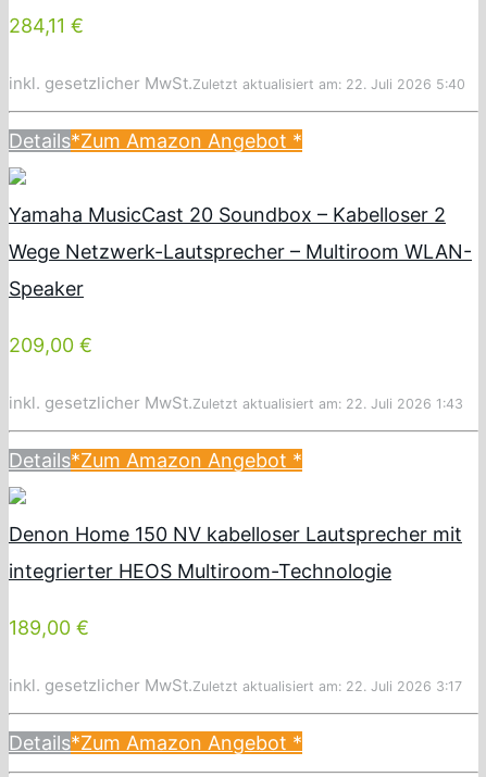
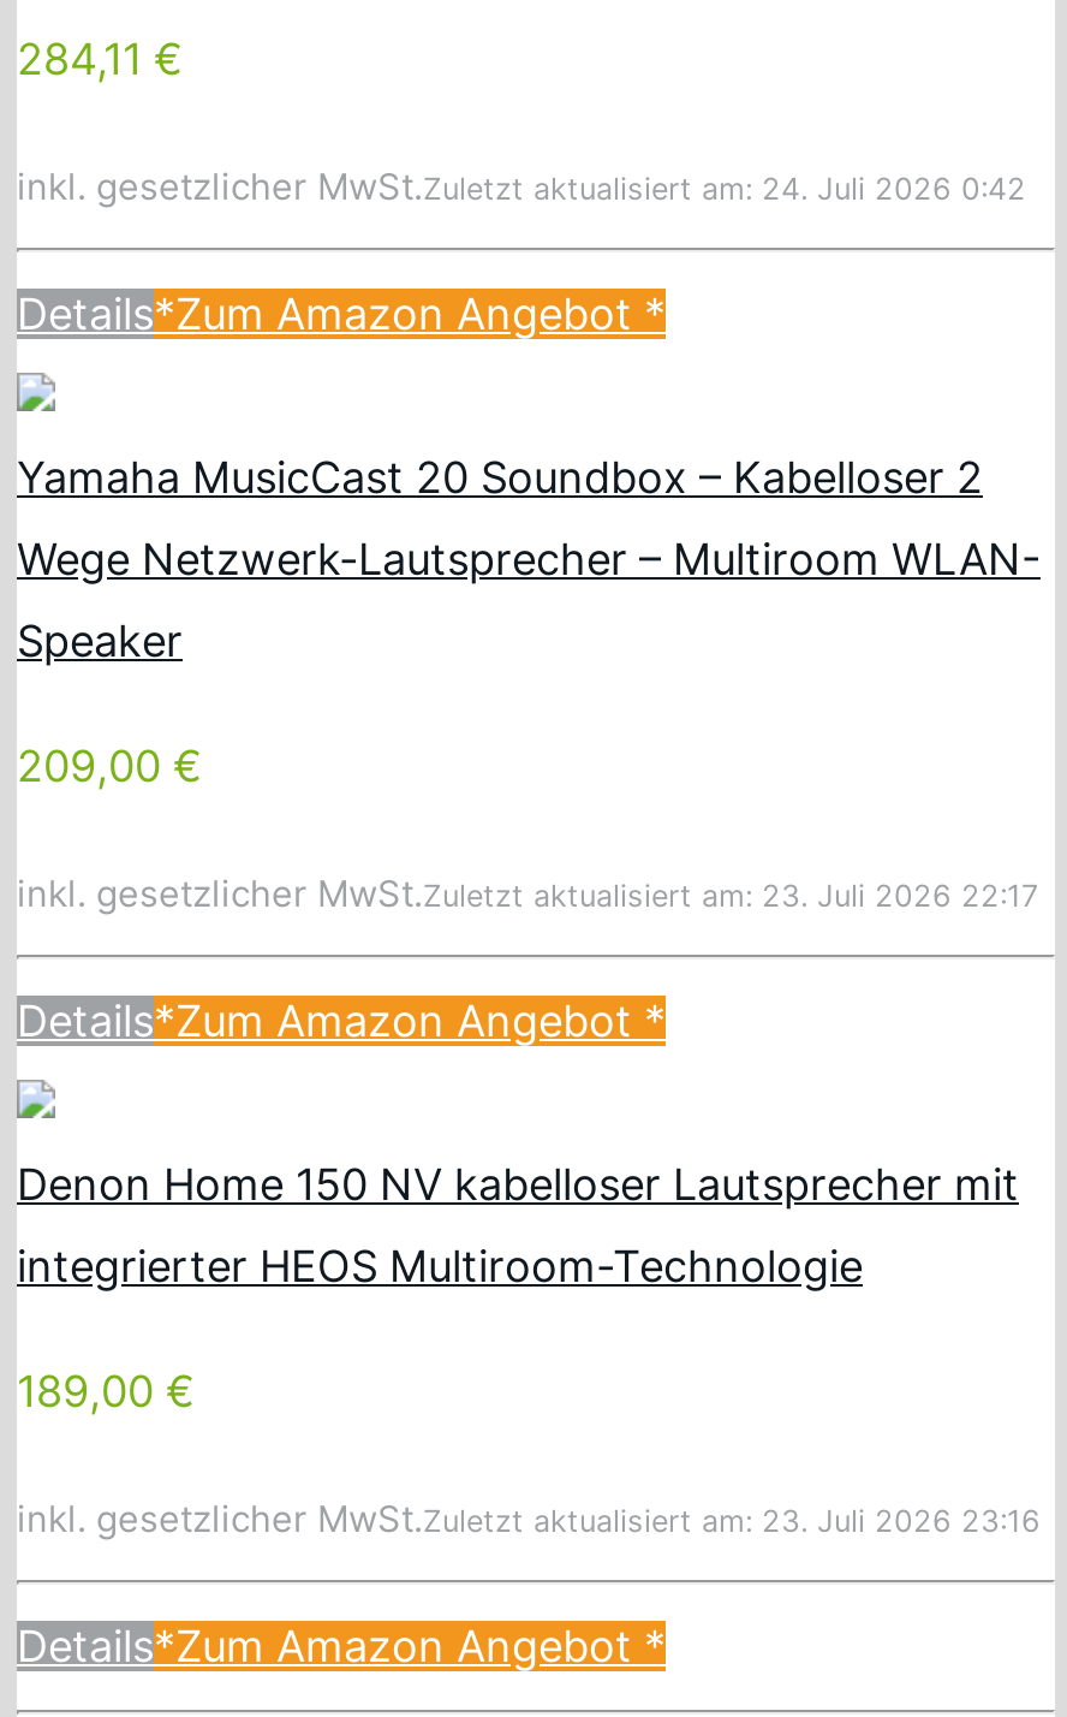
- inkl. gesetzlicher MwSt.Zuletzt aktualisiert am: 22. Juli 2026 5:40
+ inkl. gesetzlicher MwSt.Zuletzt aktualisiert am: 24. Juli 2026 0:42

- inkl. gesetzlicher MwSt.Zuletzt aktualisiert am: 22. Juli 2026 1:43
+ inkl. gesetzlicher MwSt.Zuletzt aktualisiert am: 23. Juli 2026 22:17

- inkl. gesetzlicher MwSt.Zuletzt aktualisiert am: 22. Juli 2026 3:17
+ inkl. gesetzlicher MwSt.Zuletzt aktualisiert am: 23. Juli 2026 23:16
